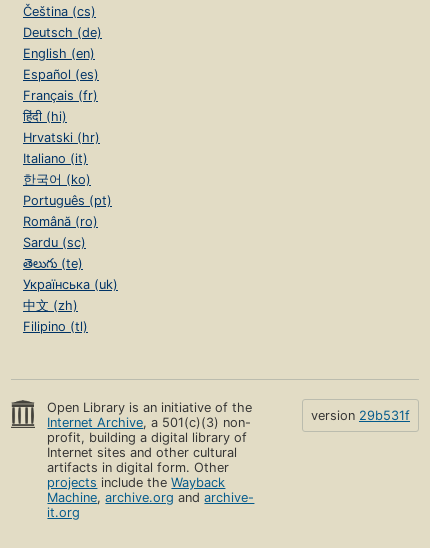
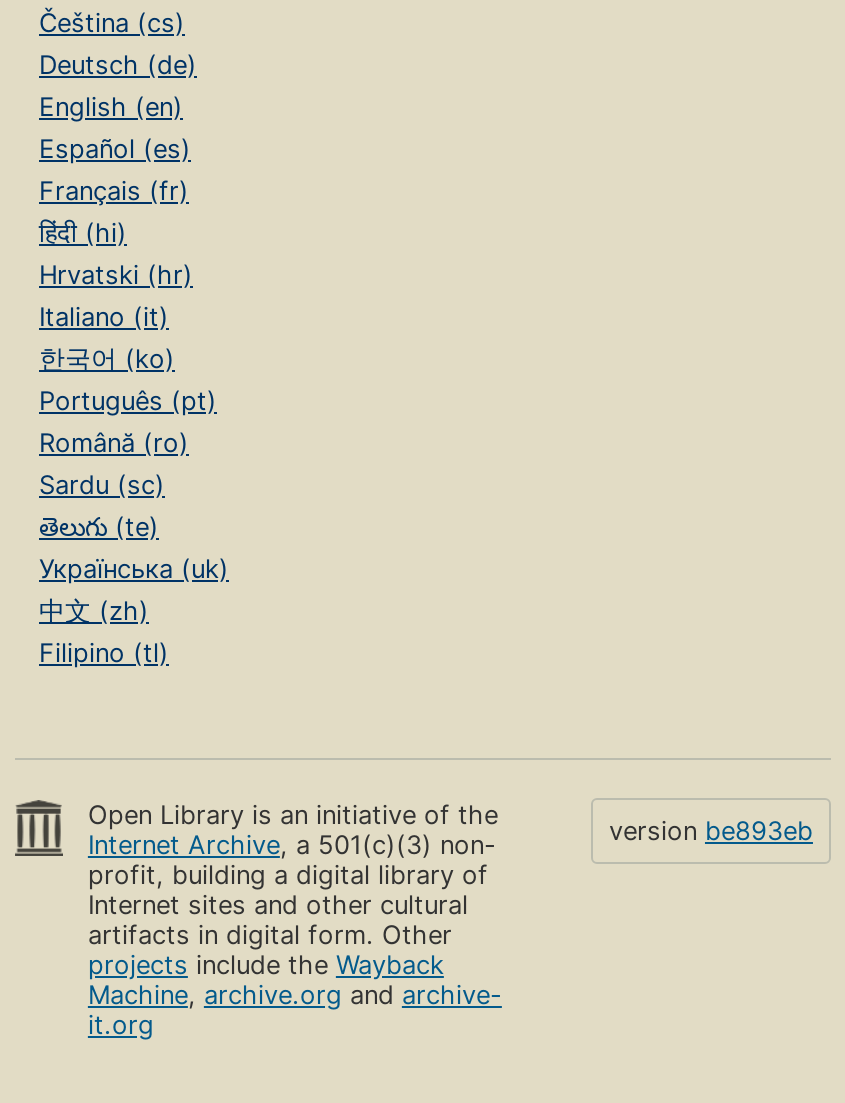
- version 29b531f
+ version be893eb
